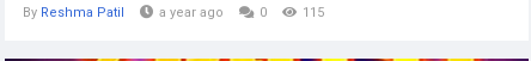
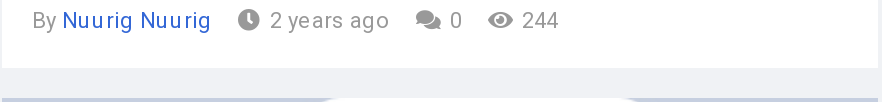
- By Reshma Patil
- a year ago
+ By Nuurig Nuurig
+ 2 years ago

- 115
+ 244
